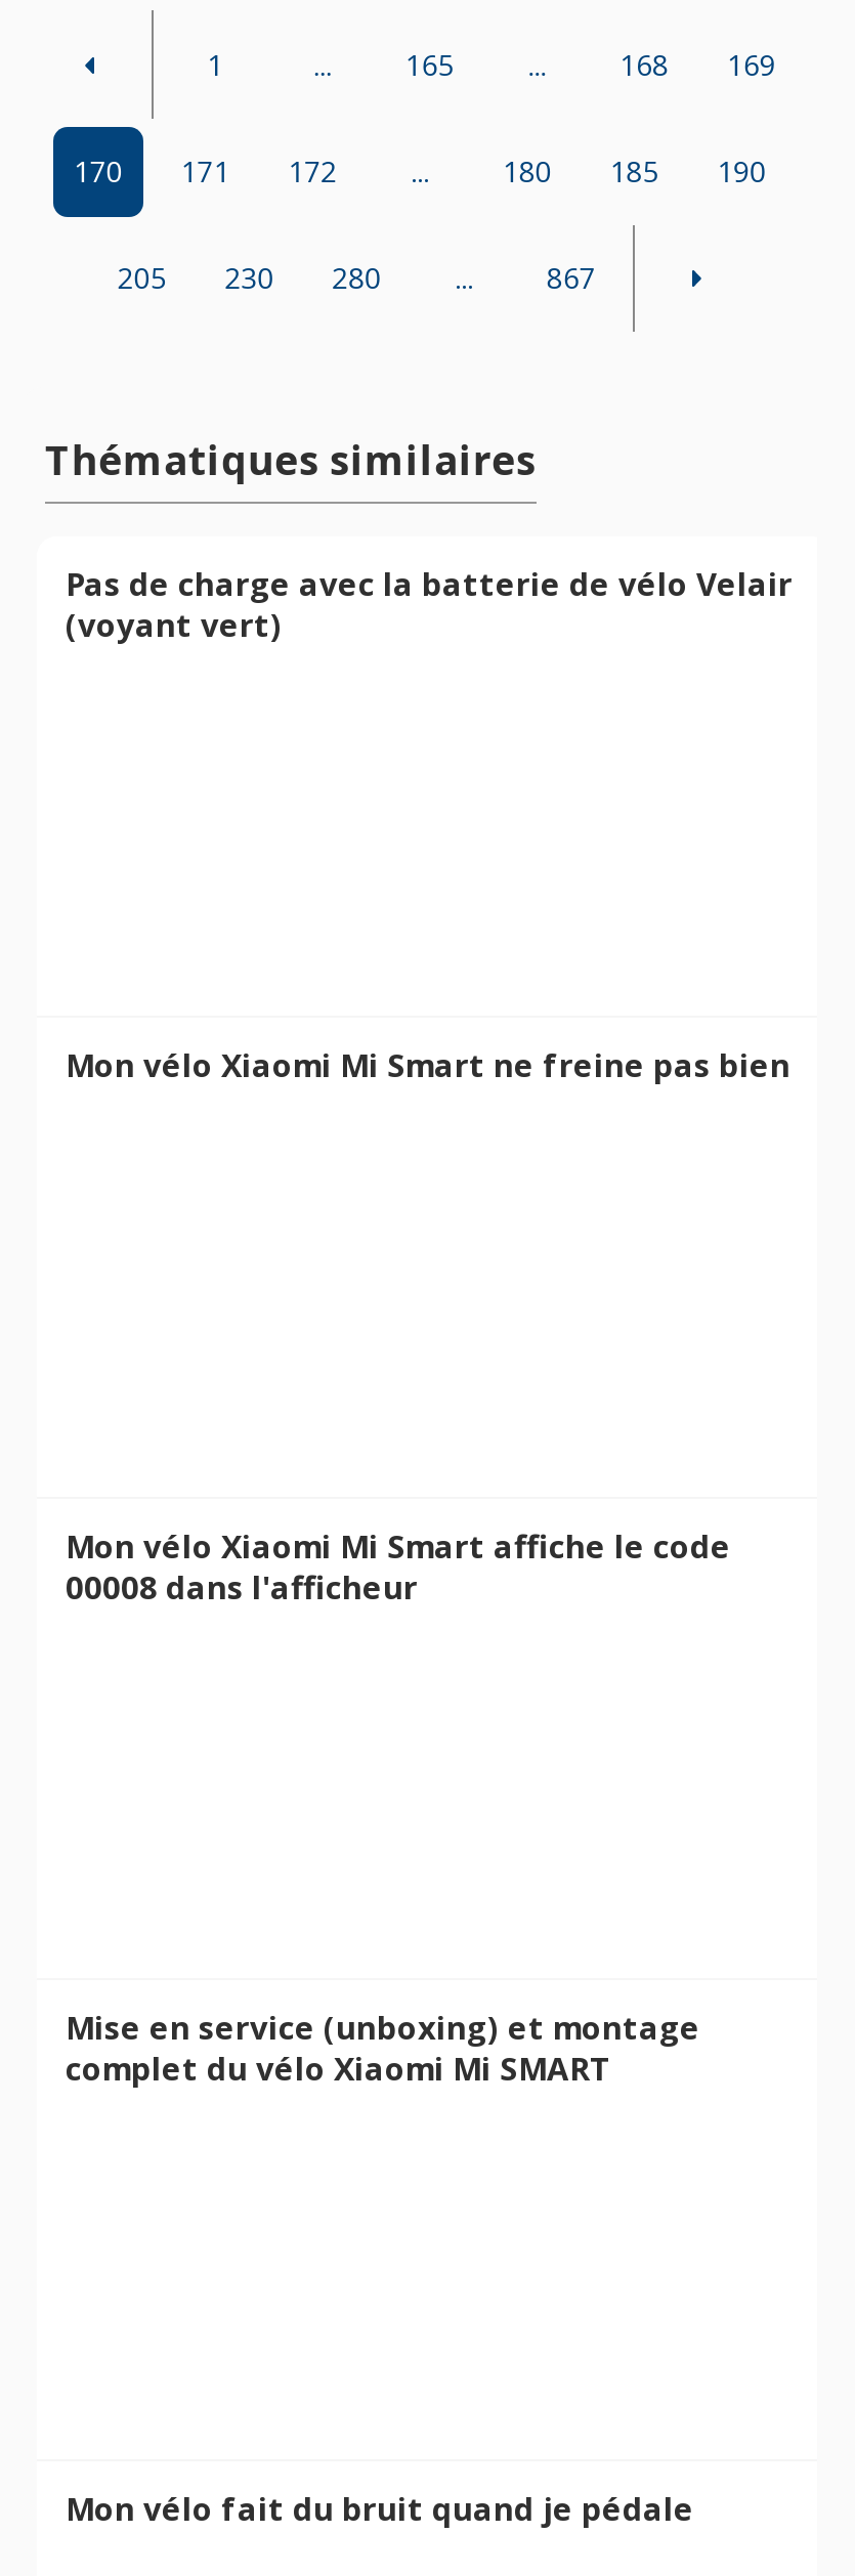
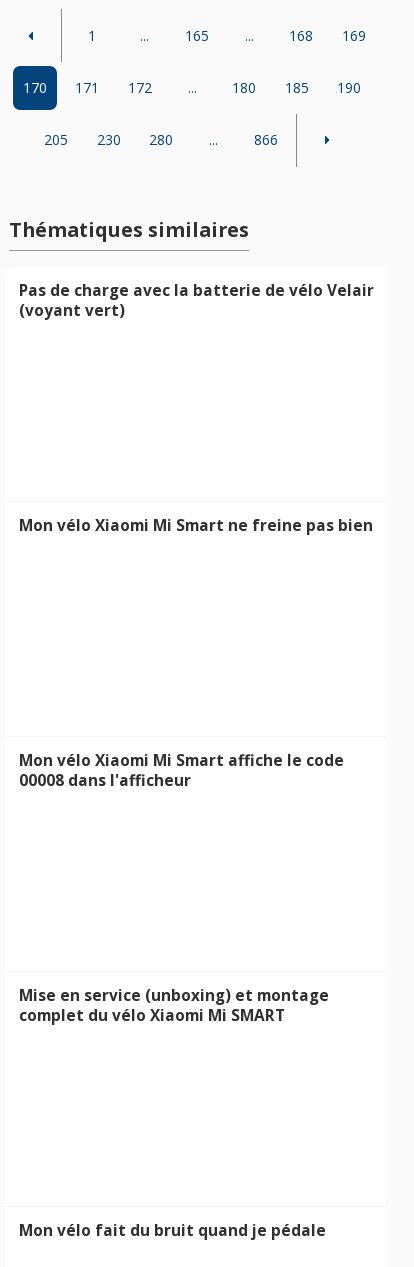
- 867
+ 866
